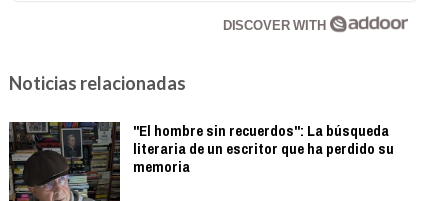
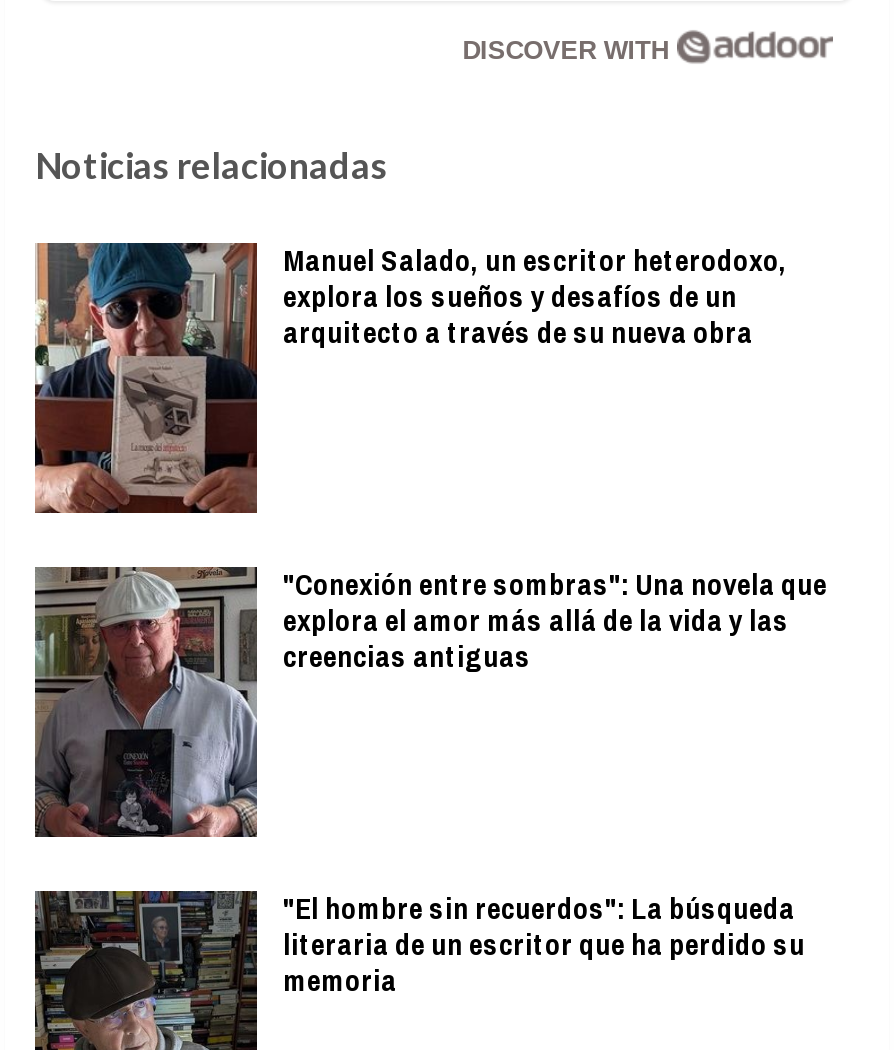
+ [image]
+ Manuel Salado, un escritor heterodoxo,
+ explora los sueños y desafíos de un
+ arquitecto a través de su nueva obra

+ [image]
+ "Conexión entre sombras": Una novela que
+ explora el amor más allá de la vida y las
+ creencias antiguas
